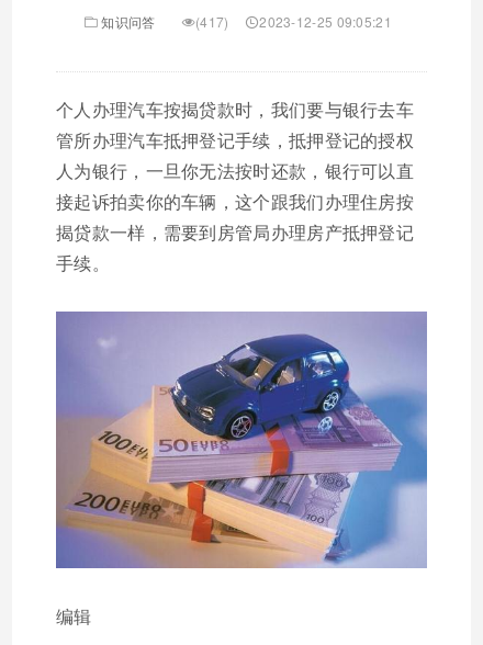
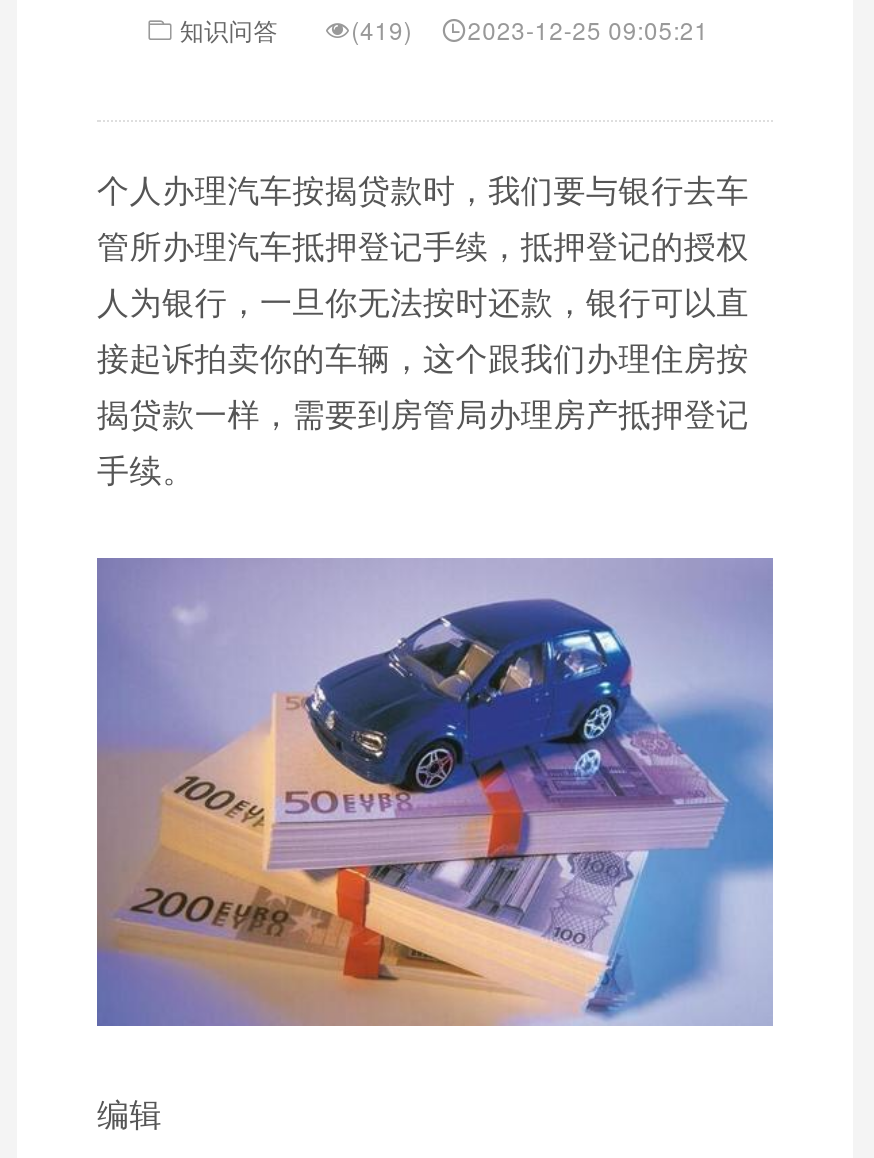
- (417) 2023-12-25 09:05:21
+ (419) 2023-12-25 09:05:21
